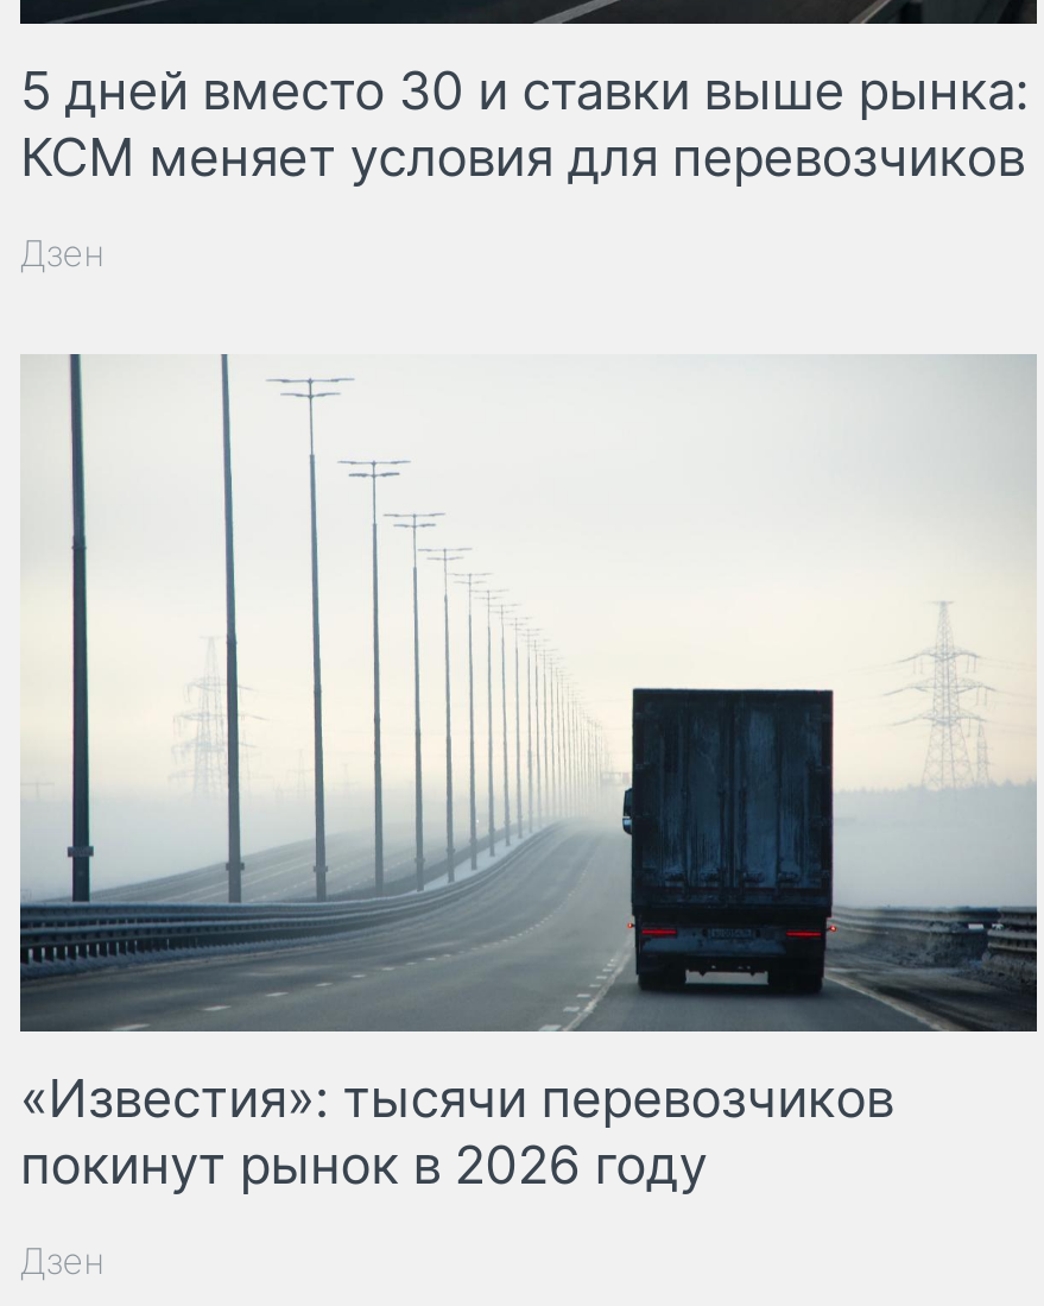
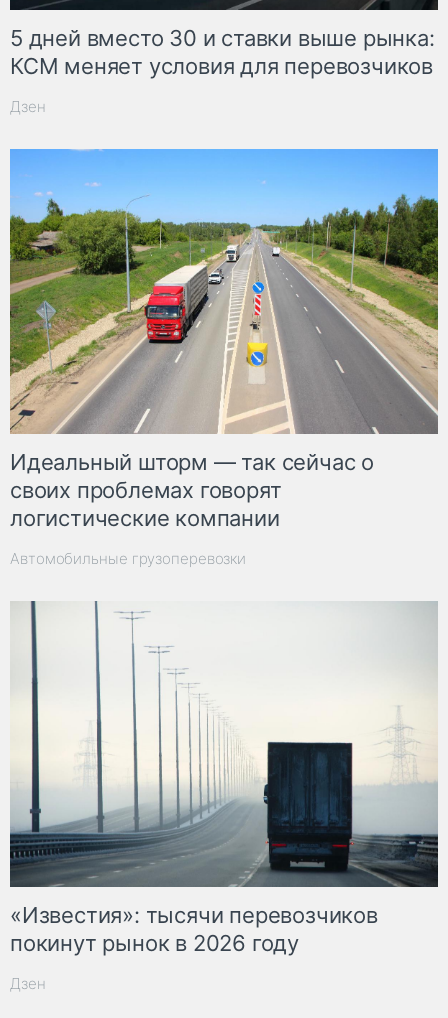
+ [image]
+ Идеальный шторм — так сейчас о
+ своих проблемах говорят
+ логистические компании
+ Автомобильные грузоперевозки
